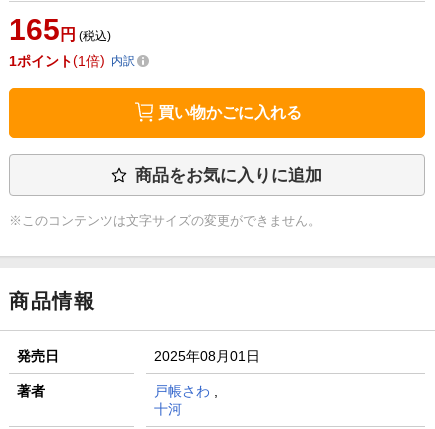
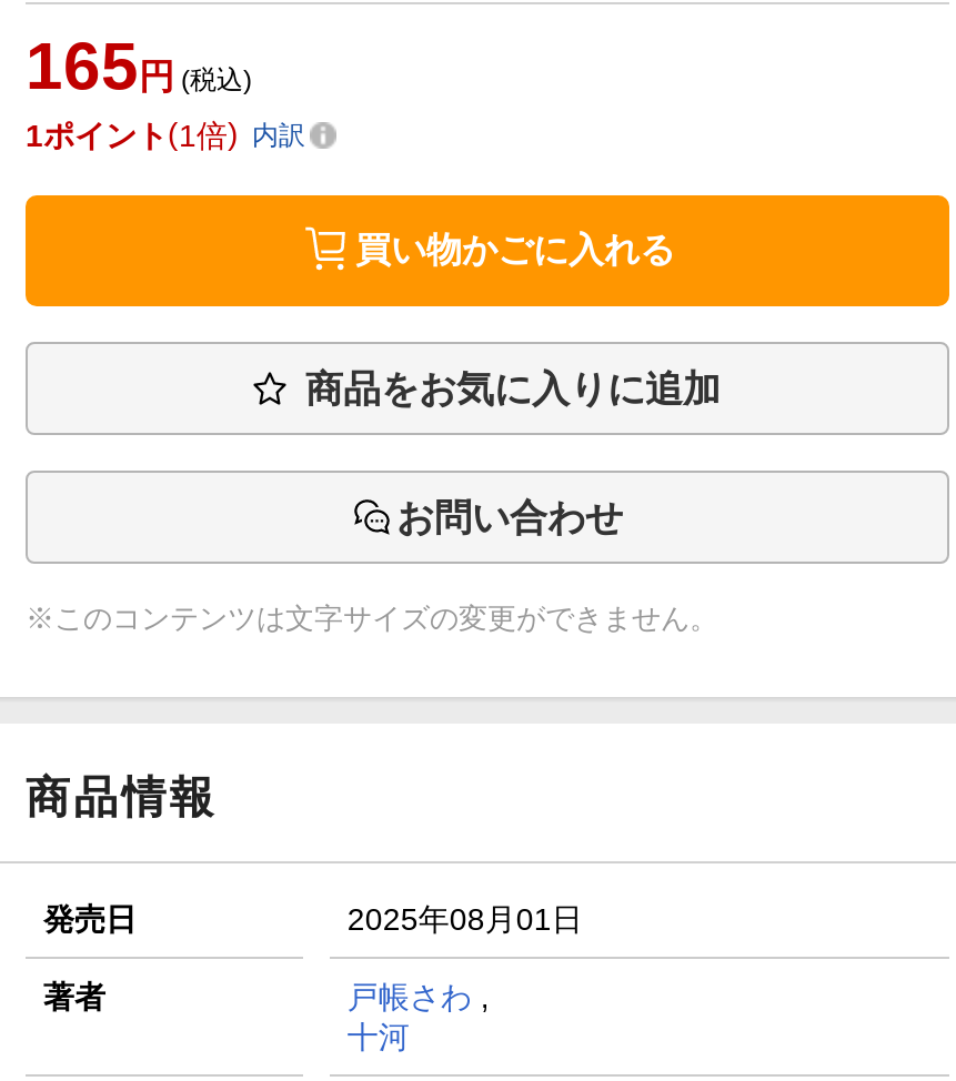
+ お問い合わせ
